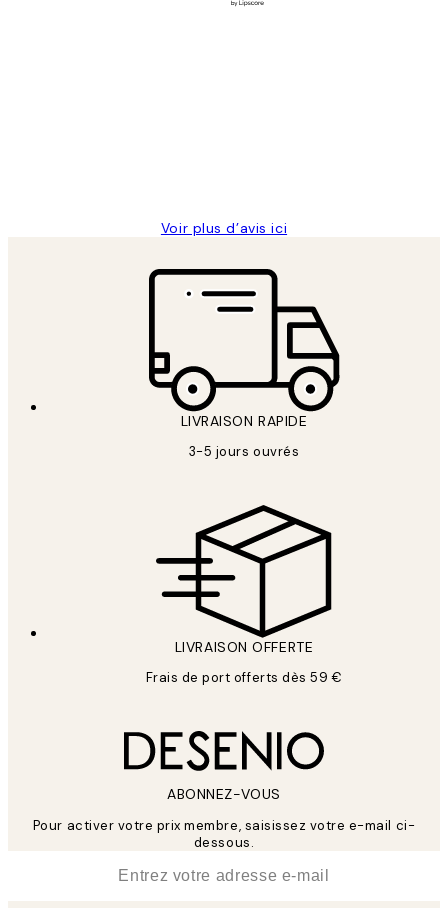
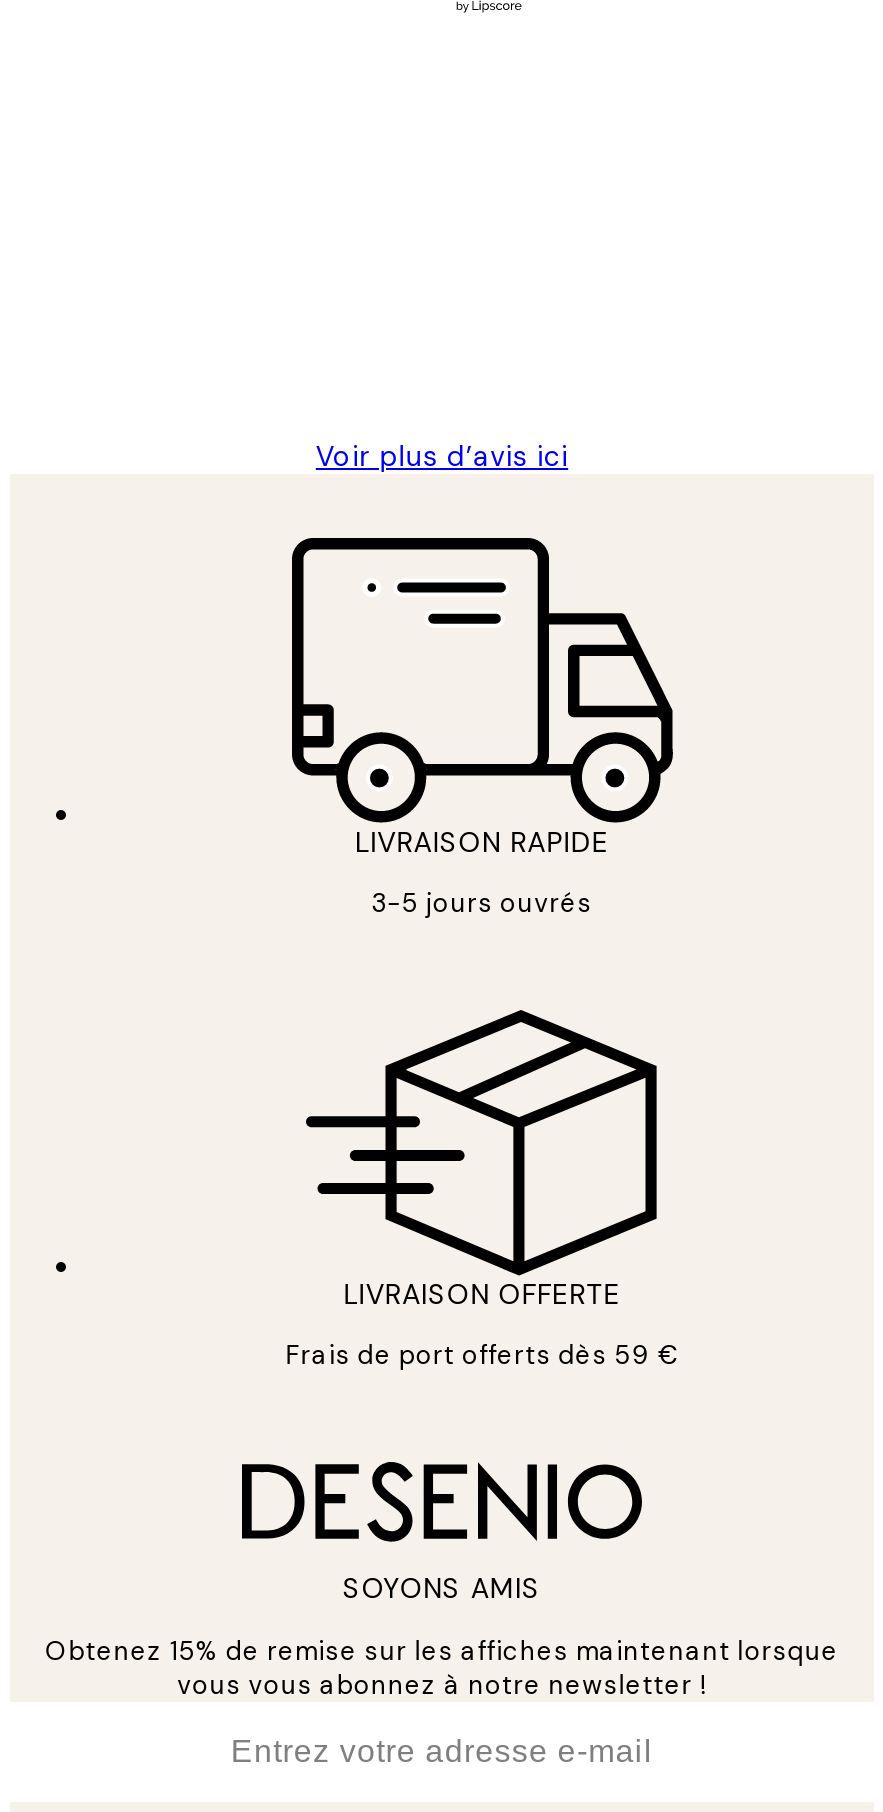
- ABONNEZ-VOUS
+ SOYONS AMIS

- Pour activer votre prix membre, saisissez votre e-mail ci-
- dessous.
+ Obtenez 15% de remise sur les affiches maintenant lorsque
+ vous vous abonnez à notre newsletter !
